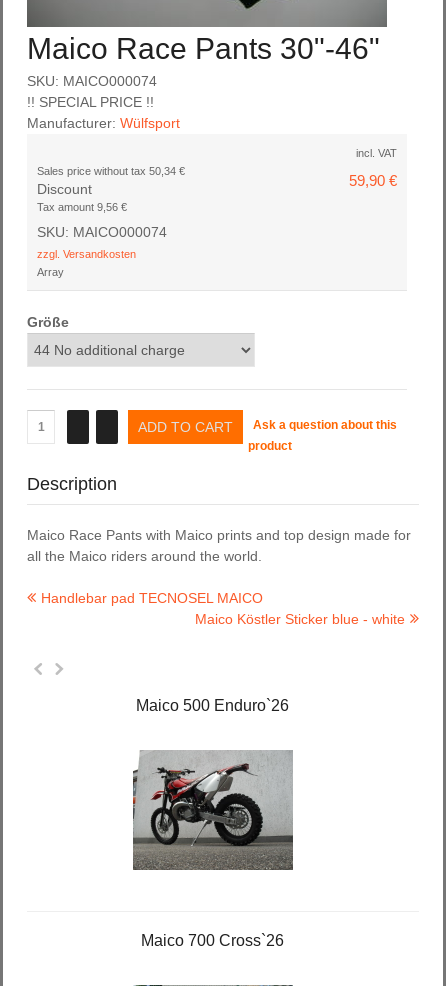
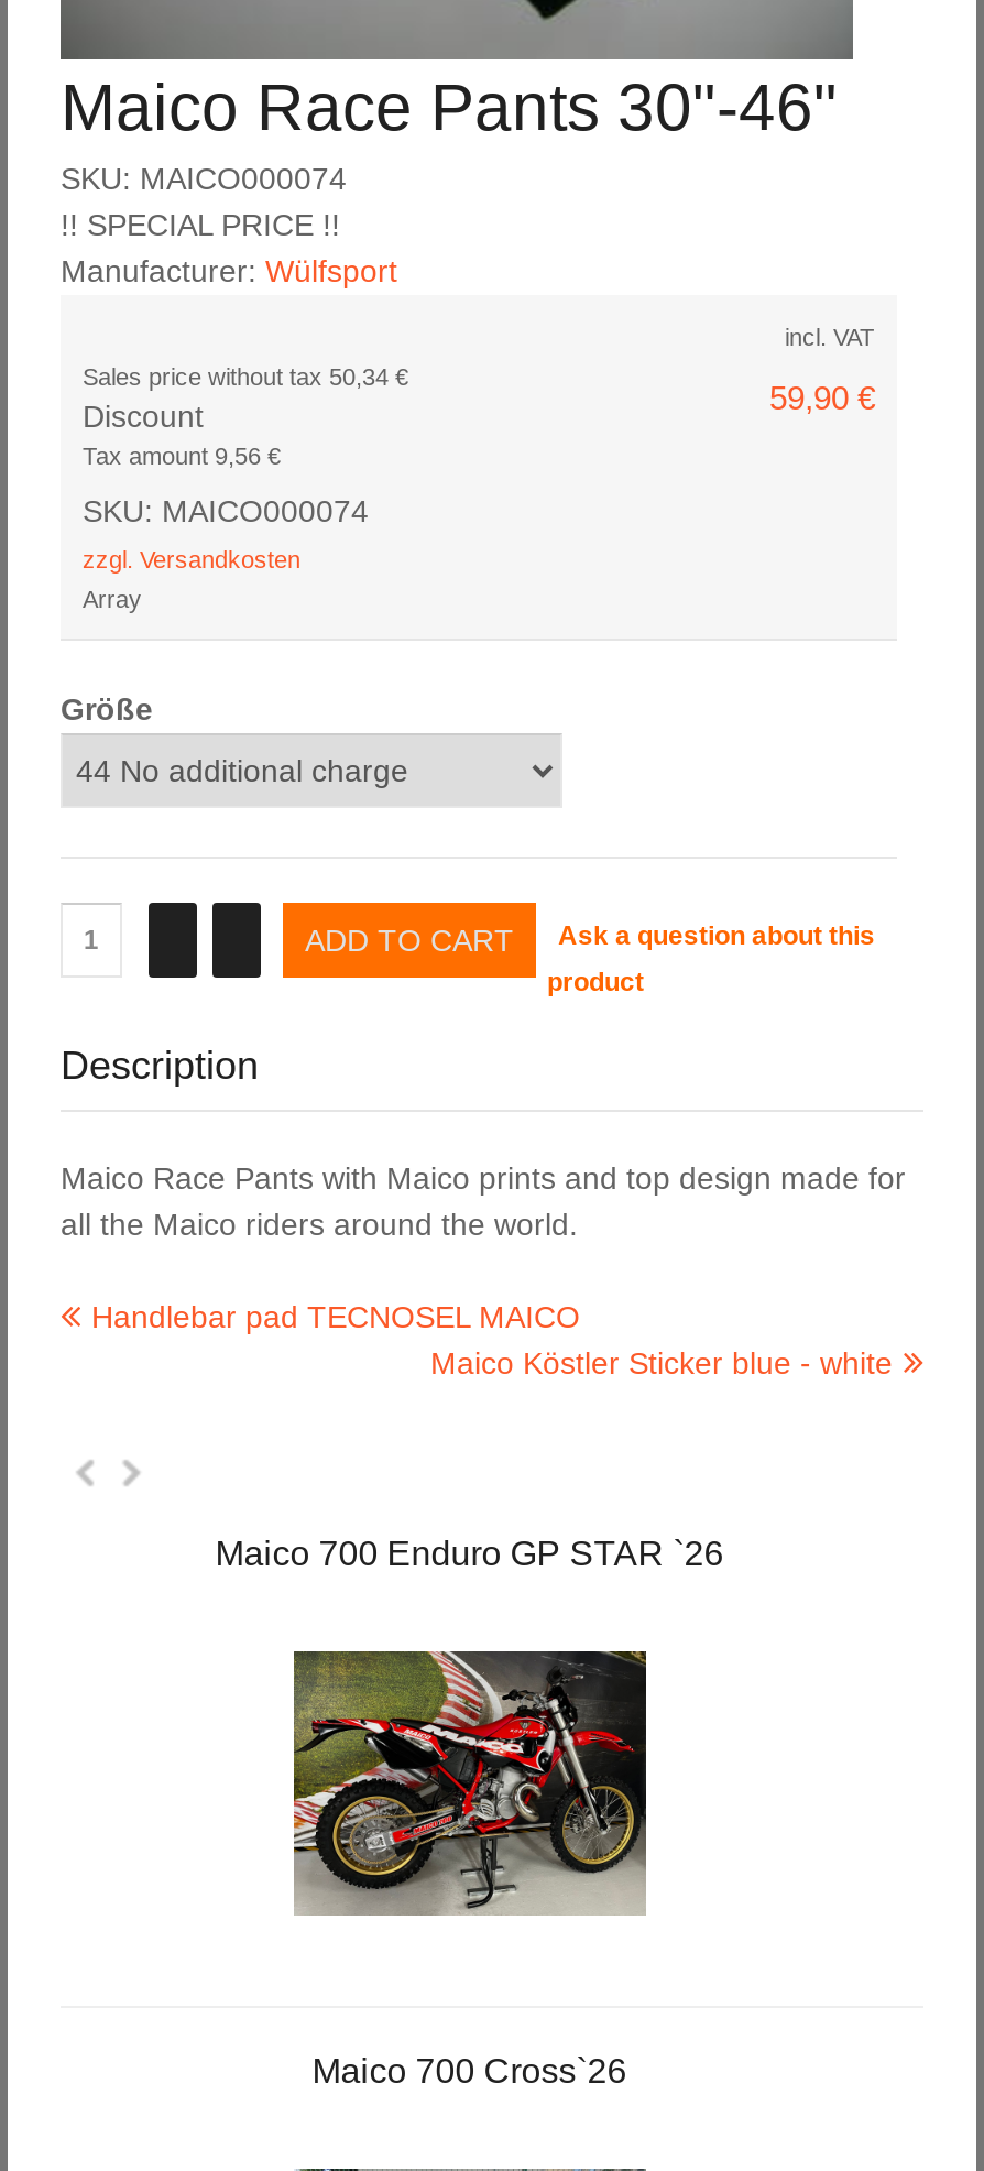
- Maico 500 Enduro`26
+ Maico 700 Enduro GP STAR `26

- [image]
+ [image]
